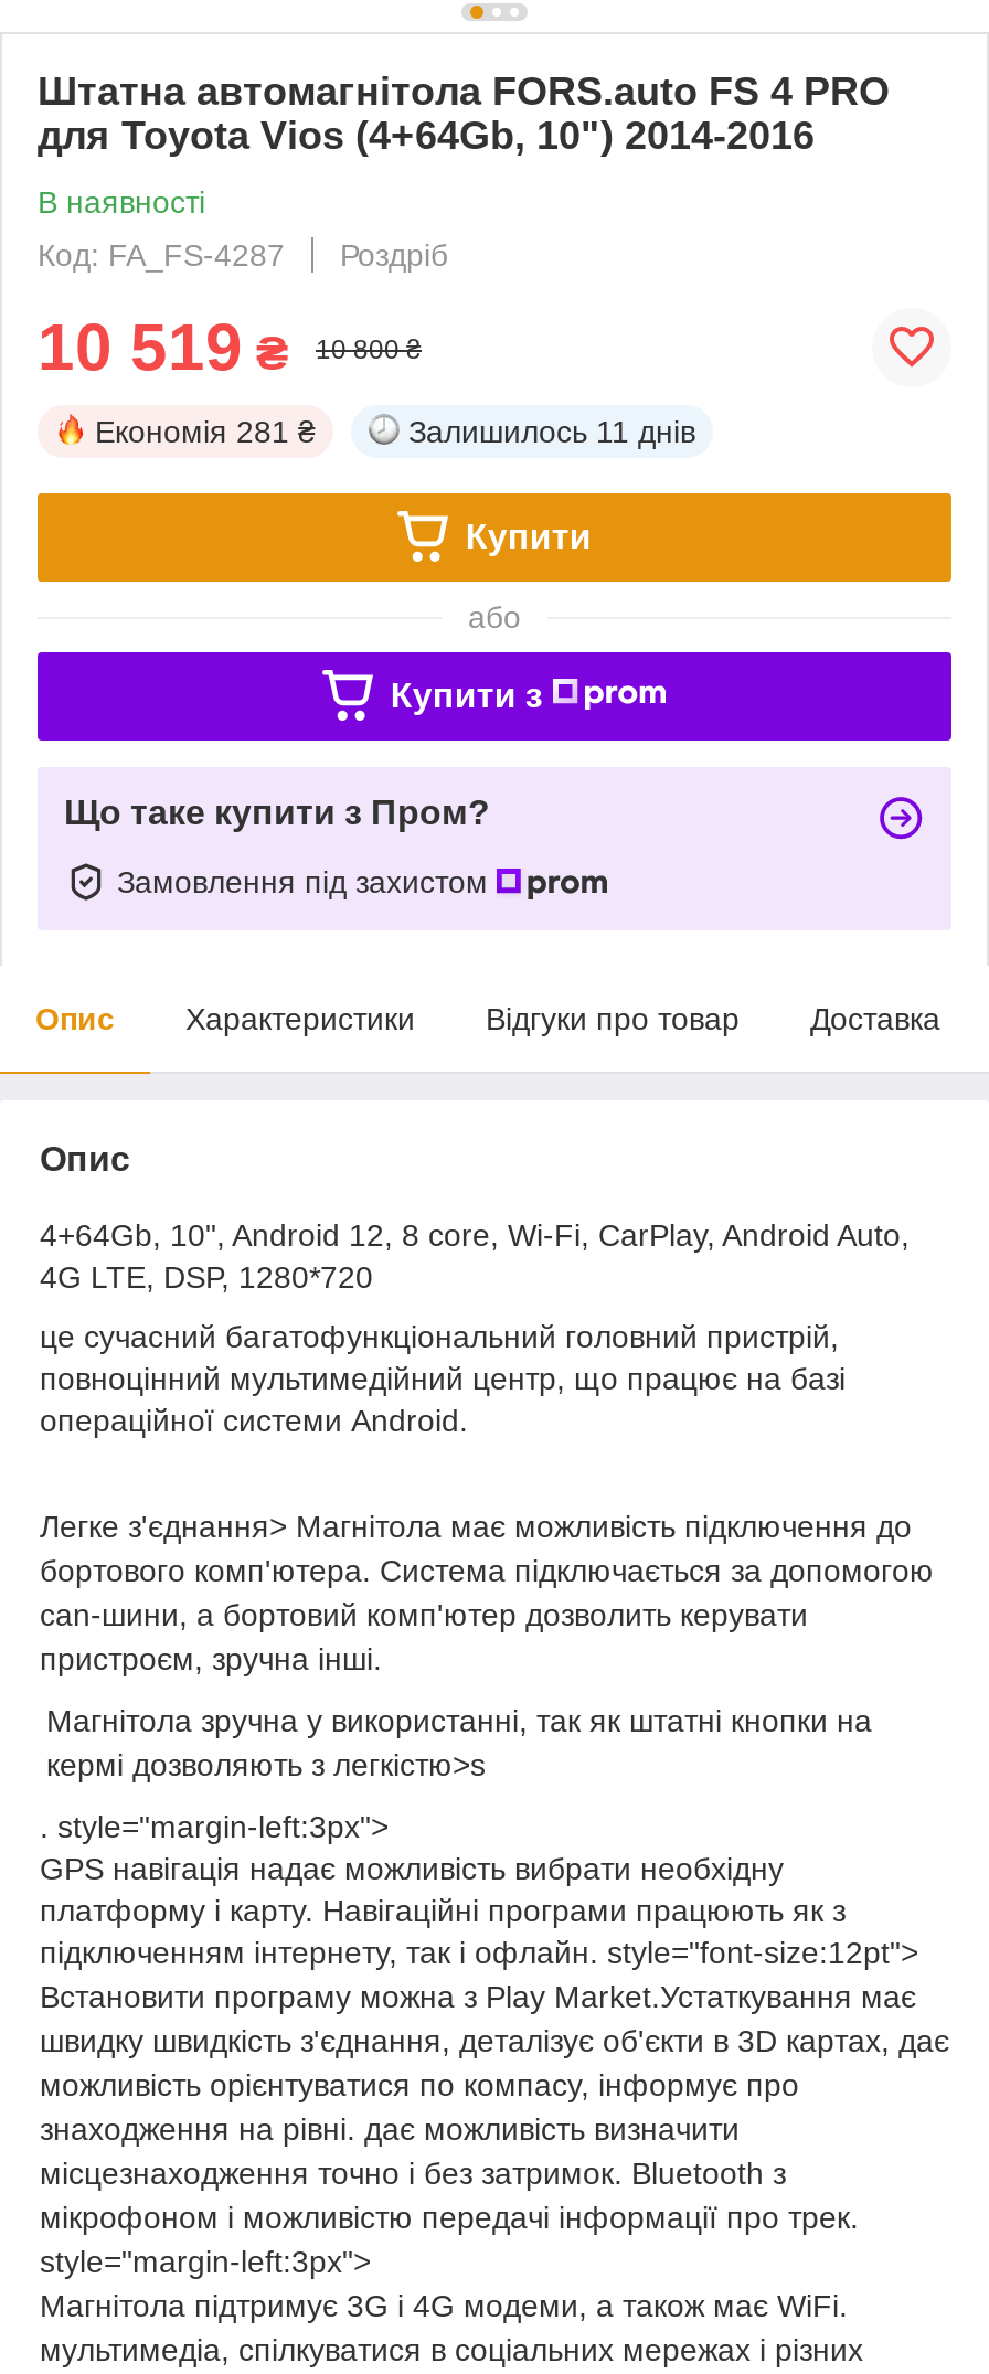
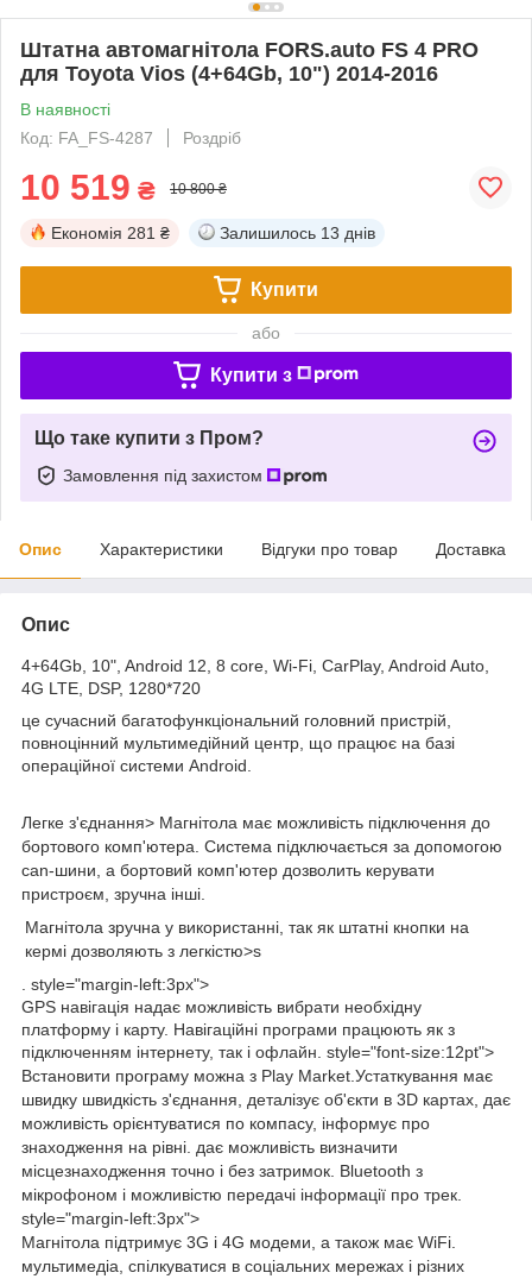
- Залишилось 11 днів
+ Залишилось 13 днів
